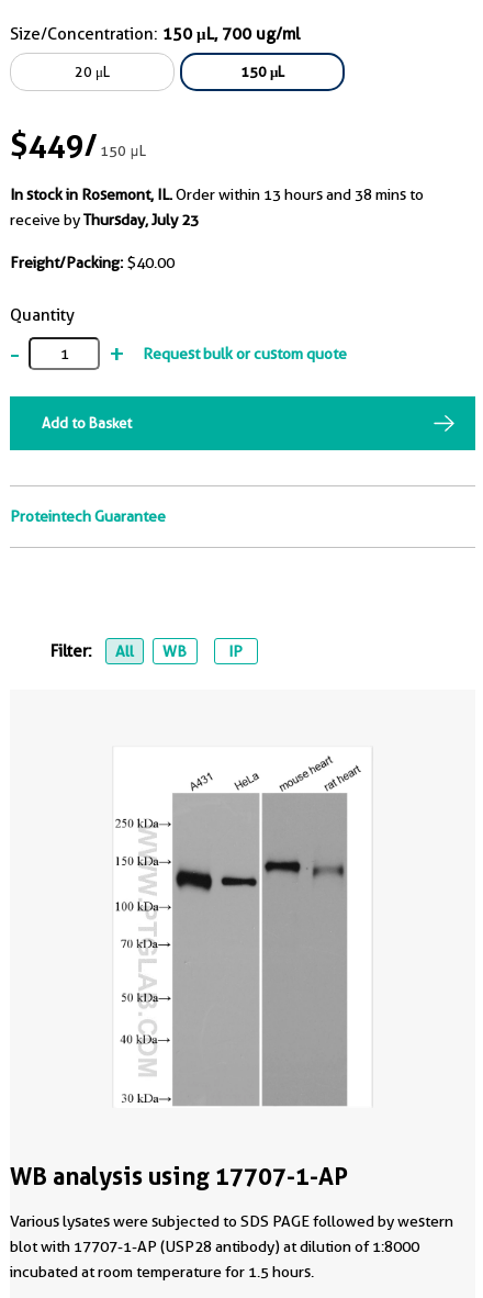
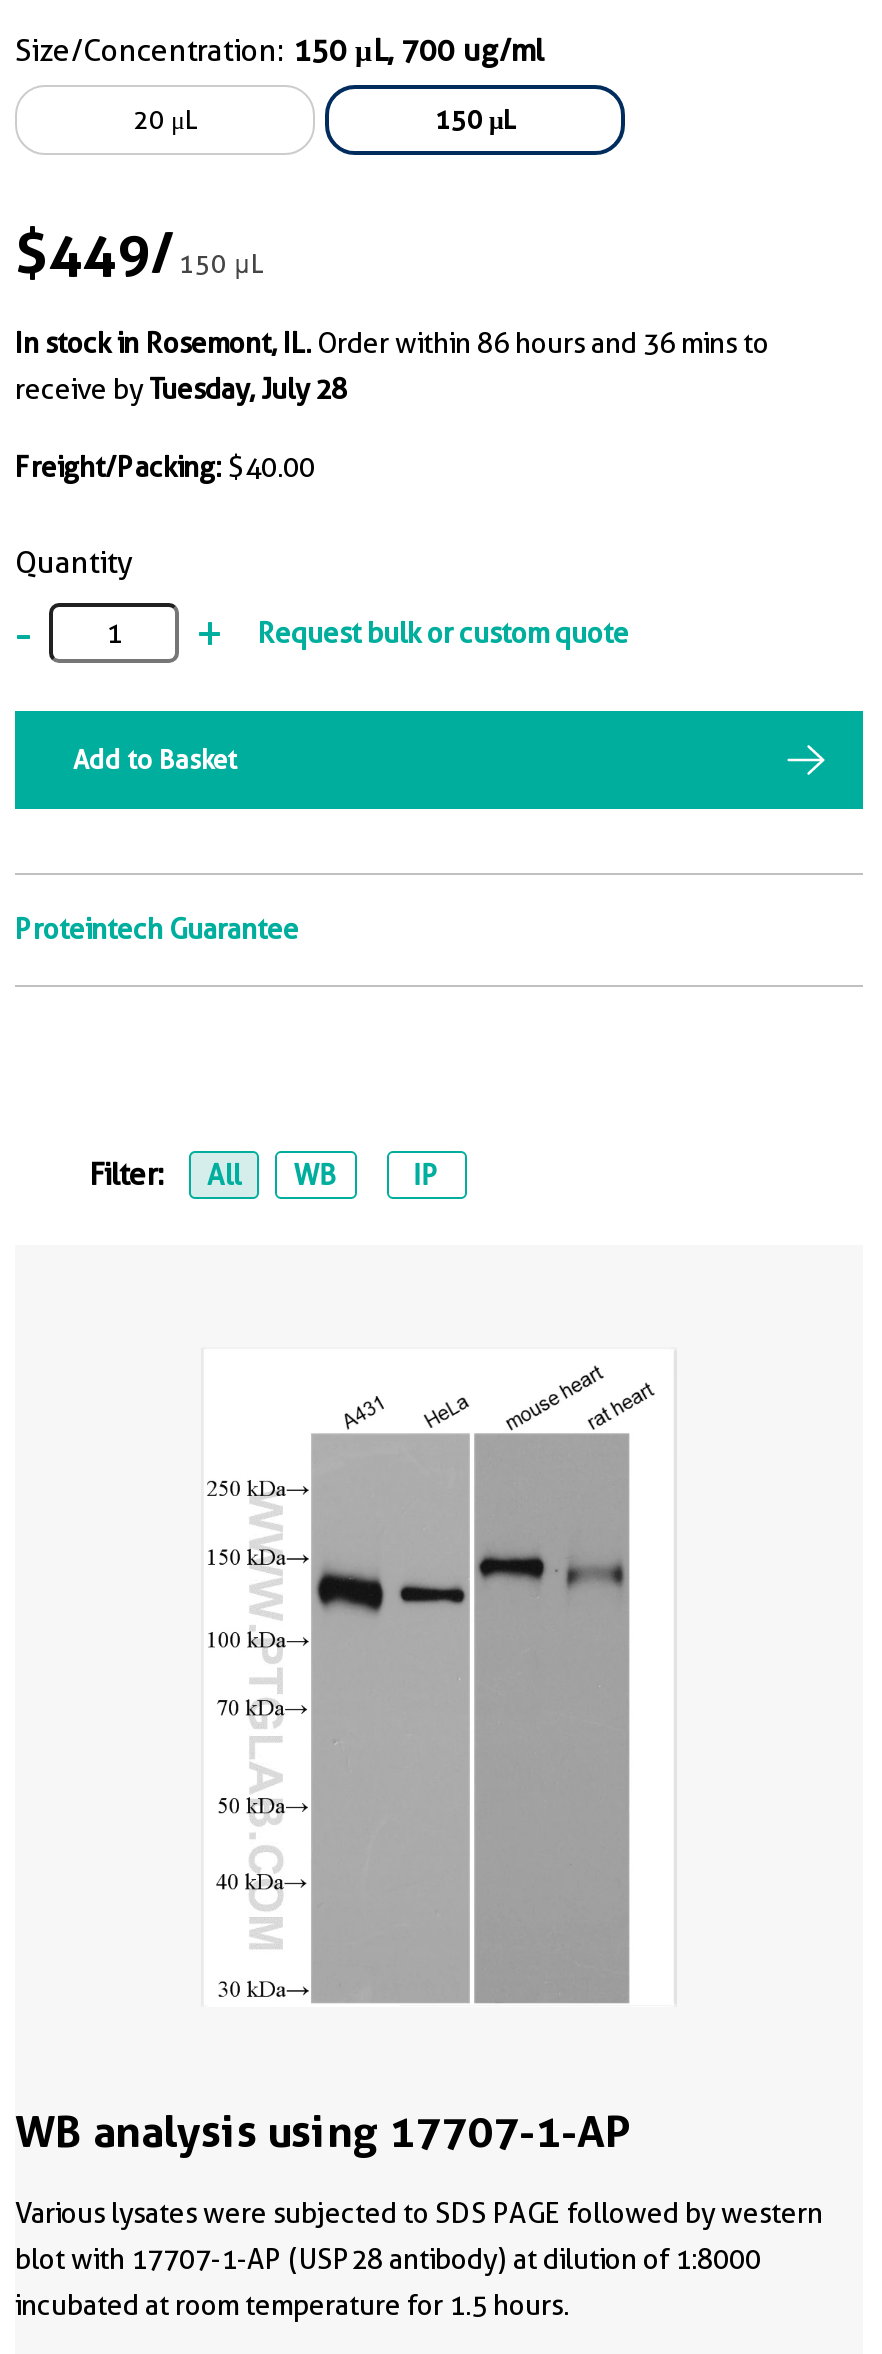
- In stock in Rosemont, IL. Order within 13 hours and 38 mins to
+ In stock in Rosemont, IL. Order within 86 hours and 36 mins to

- receive by Thursday, July 23
+ receive by Tuesday, July 28
